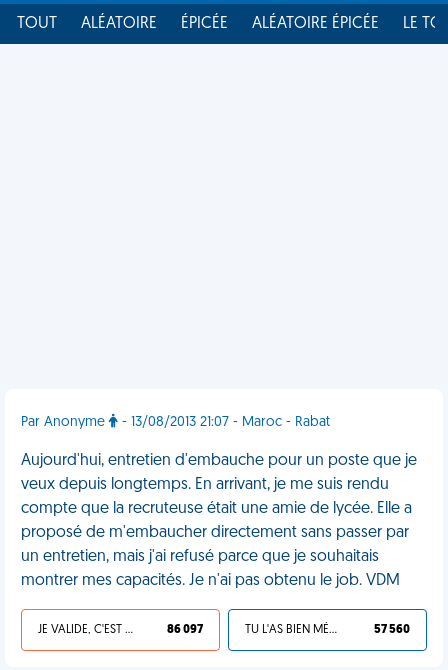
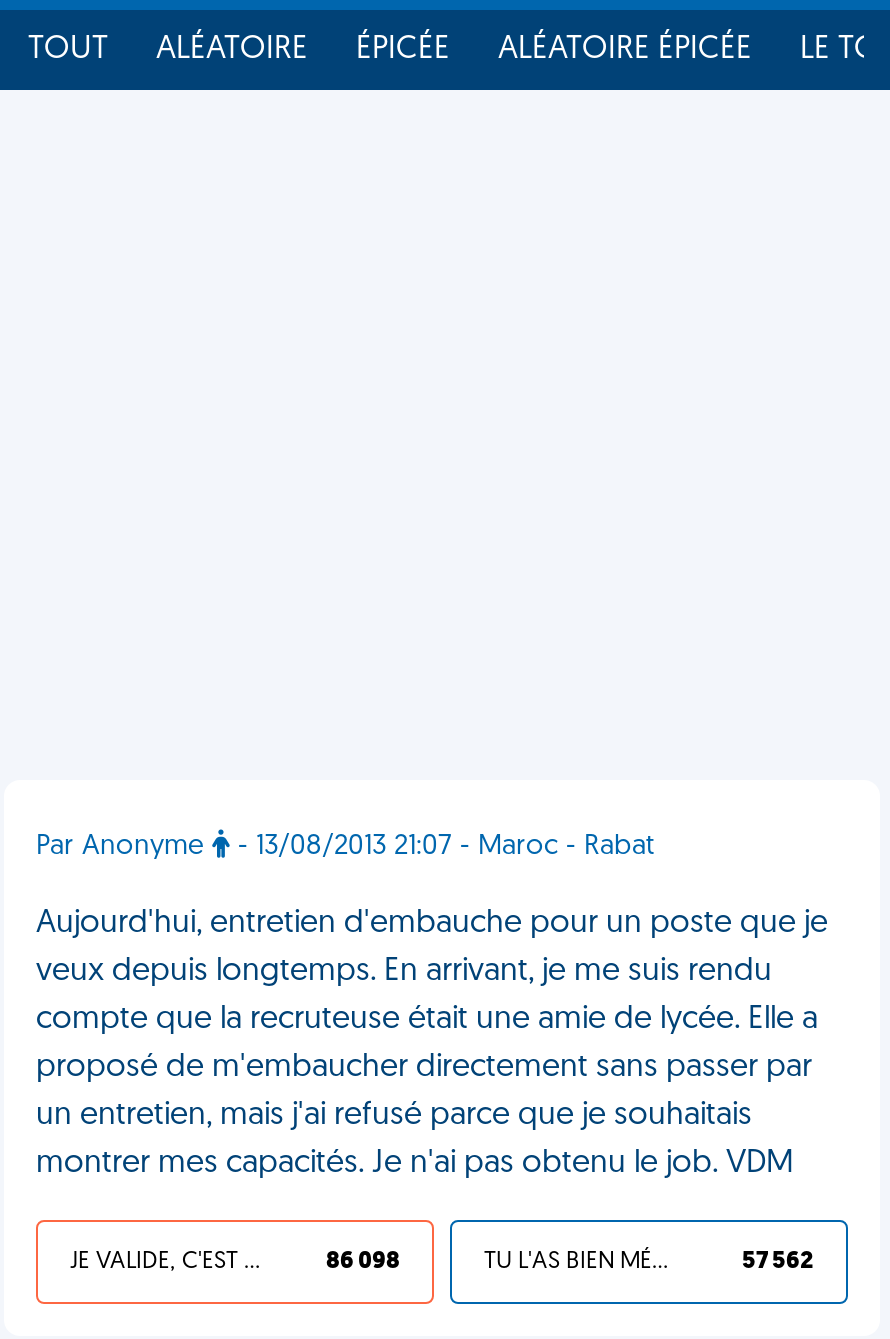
- 86 097
+ 86 098

- 57 560
+ 57 562
